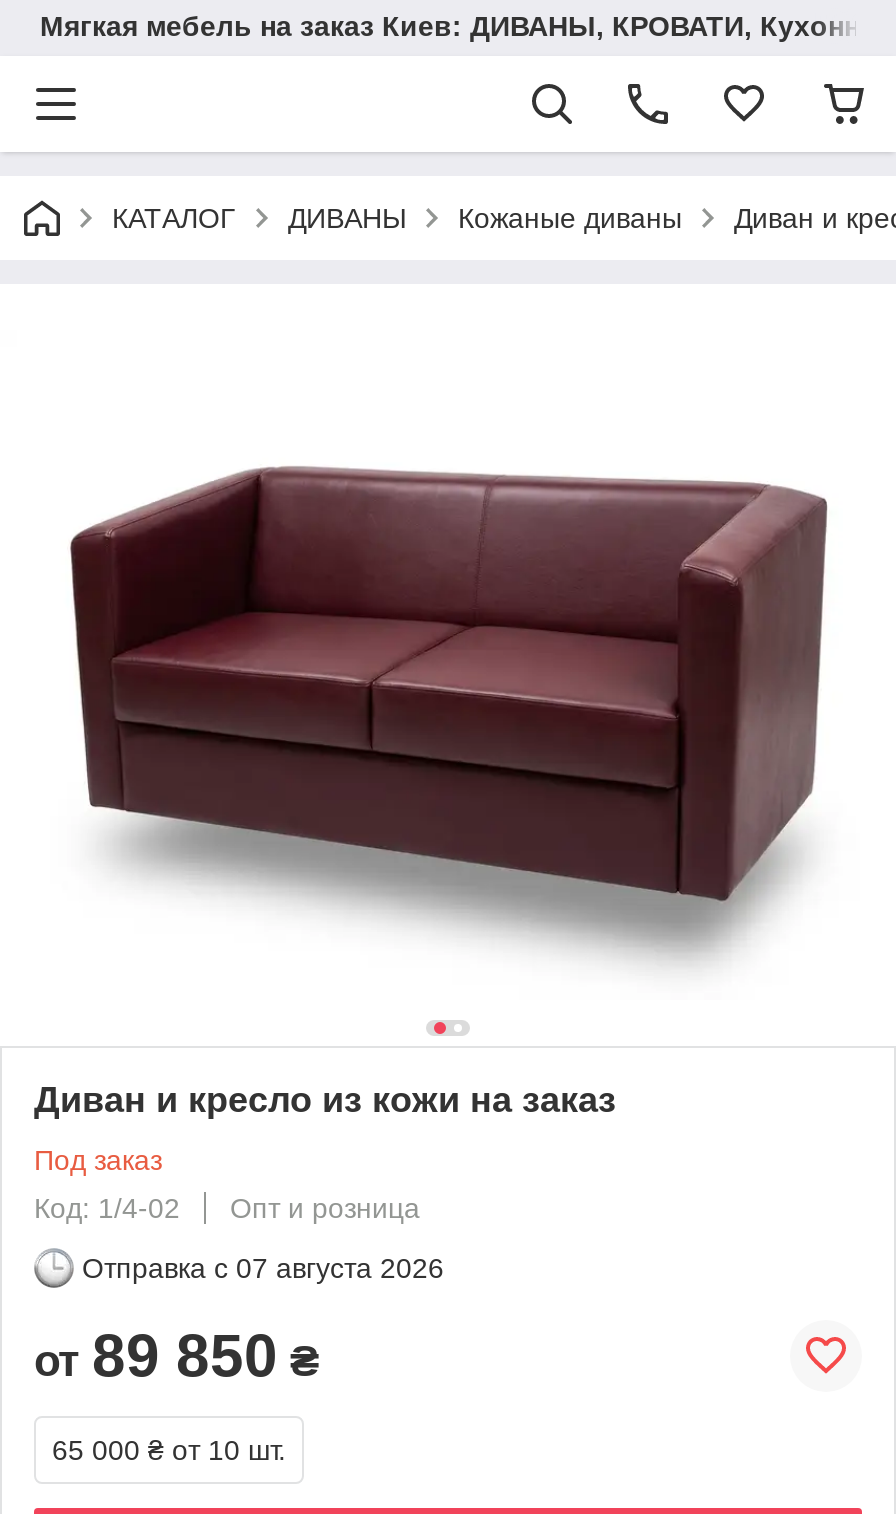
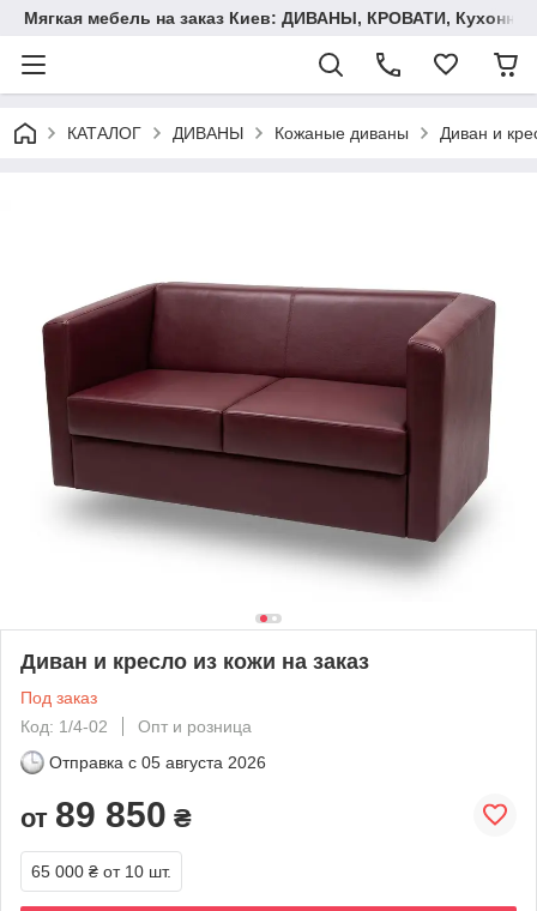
- Отправка с 07 августа 2026
+ Отправка с 05 августа 2026
